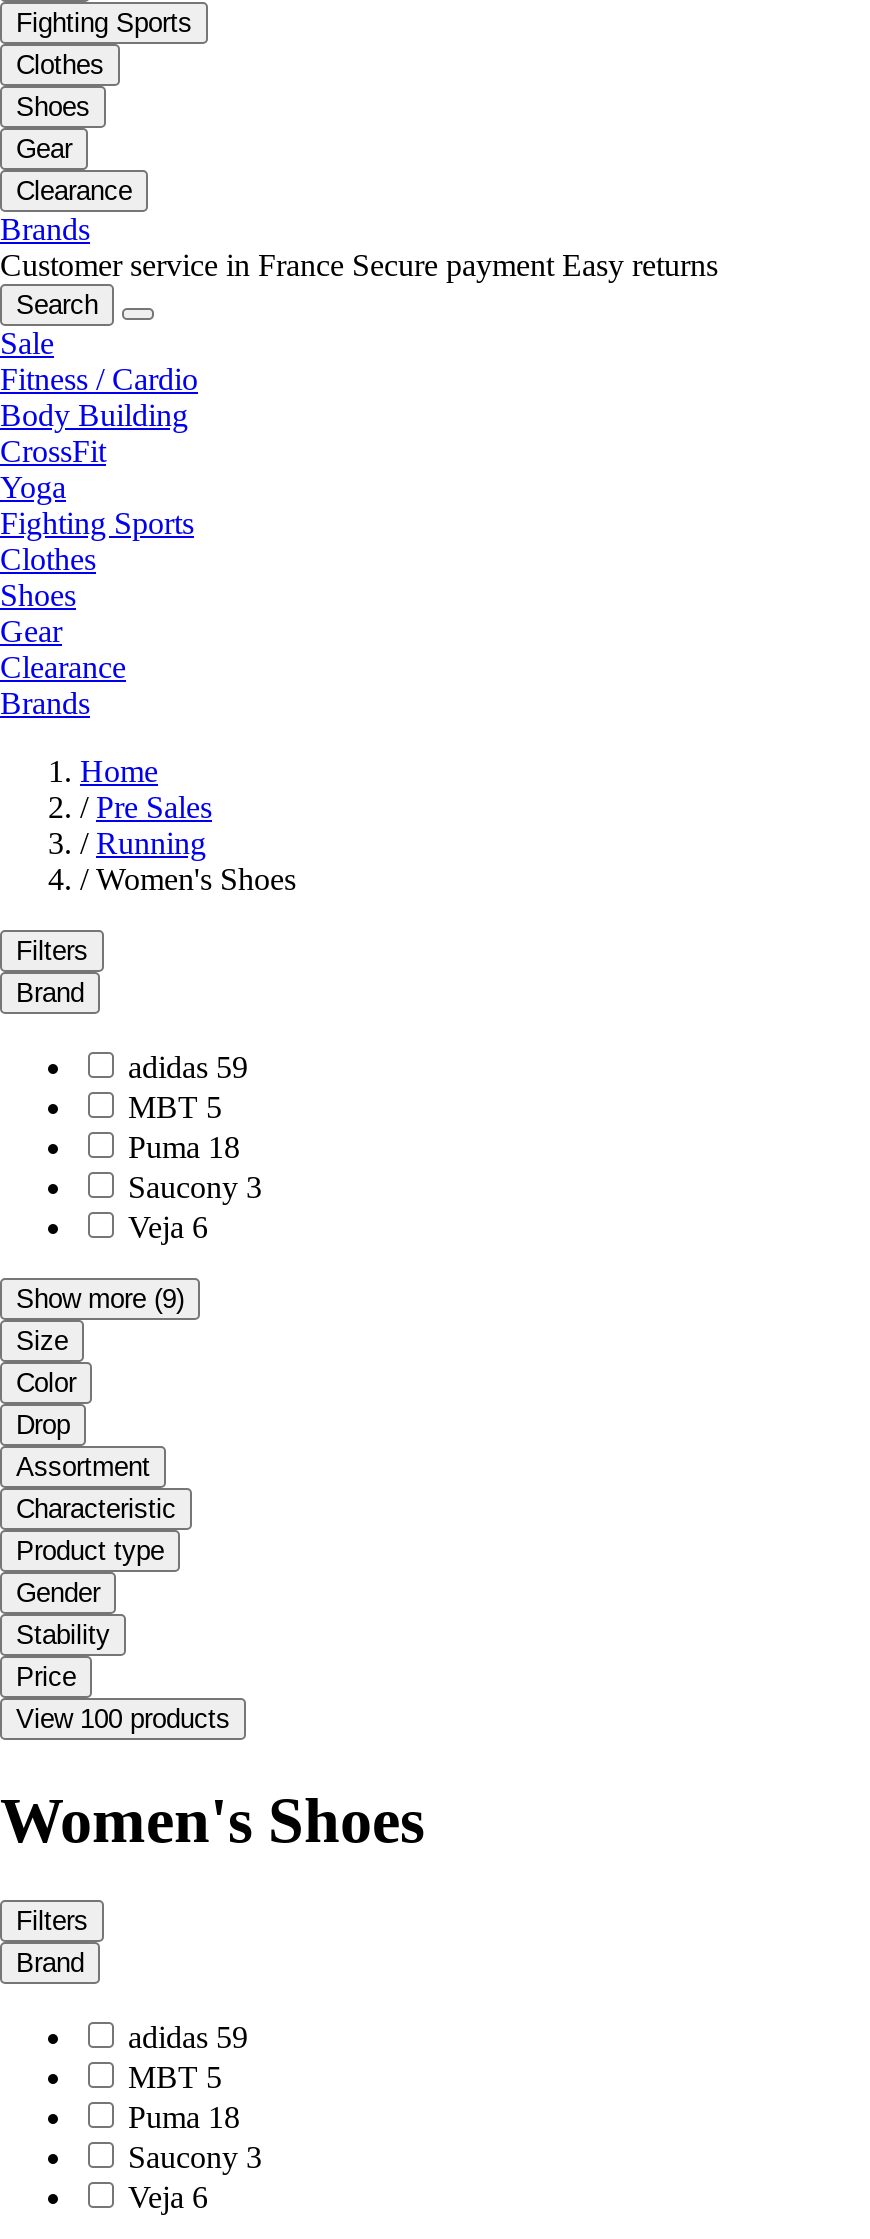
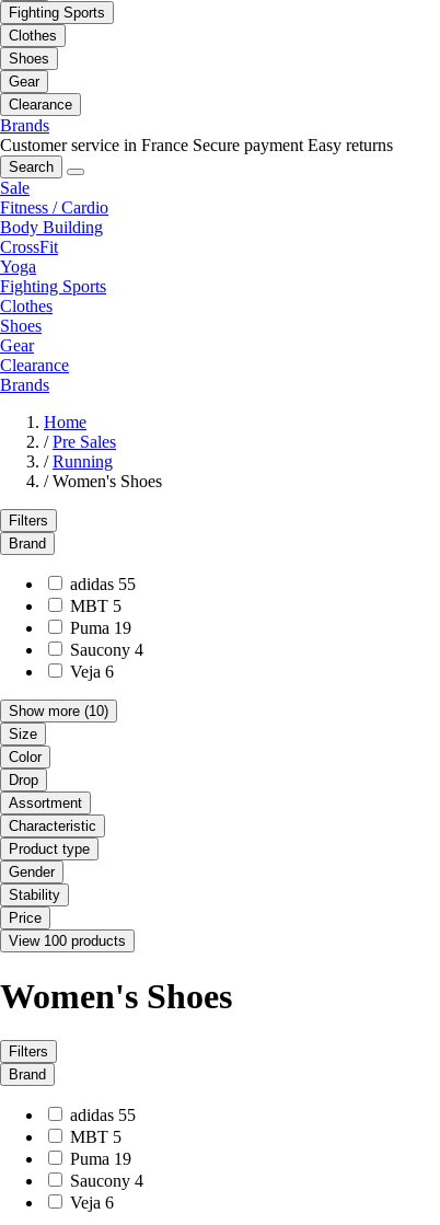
- adidas 59
+ adidas 55

- Puma 18
+ Puma 19

- Saucony 3
+ Saucony 4

- Show more (9)
+ Show more (10)

- adidas 59
+ adidas 55

- Puma 18
+ Puma 19

- Saucony 3
+ Saucony 4
